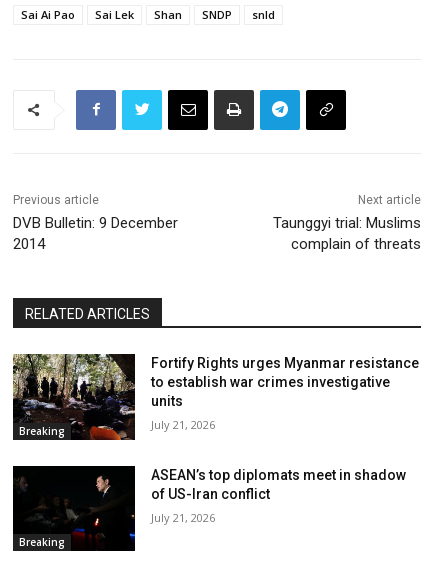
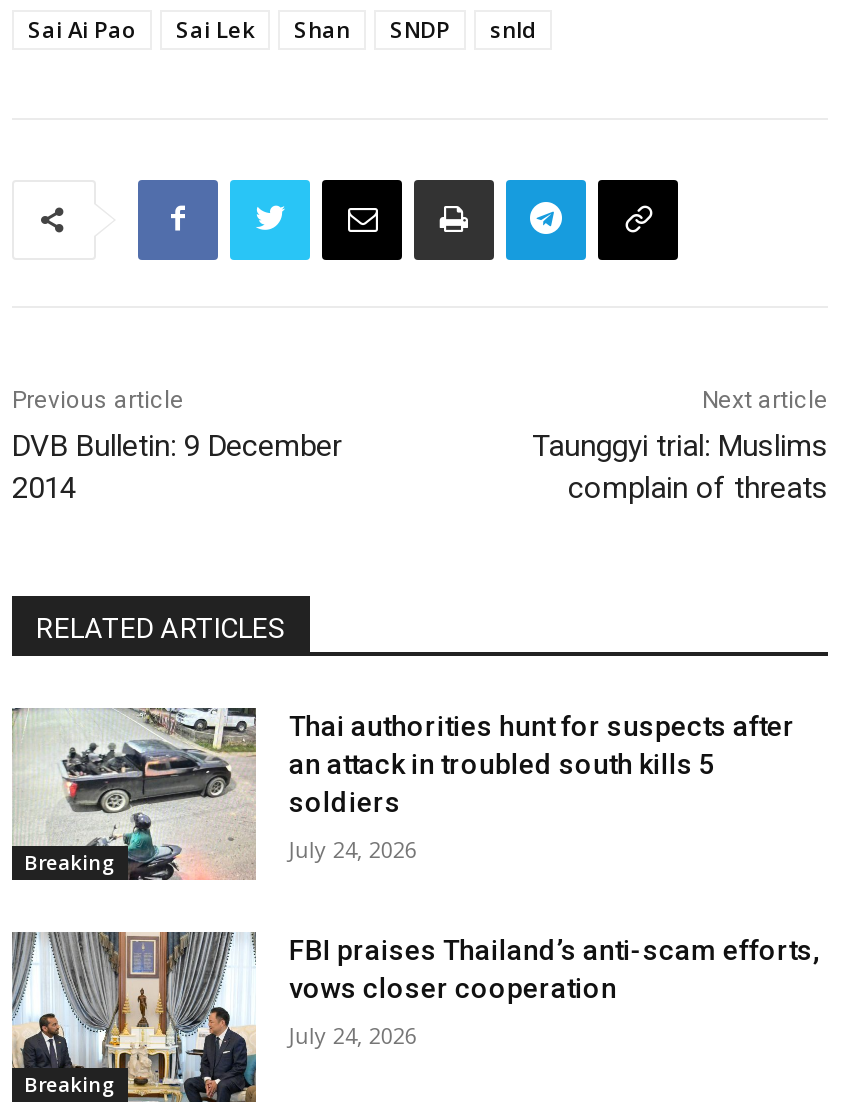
- [image]
- Fortify Rights urges Myanmar resistance
- to establish war crimes investigative
- units
+ [image]
+ Thai authorities hunt for suspects after
+ an attack in troubled south kills 5
+ soldiers

- July 21, 2026
+ July 24, 2026

- [image]
- ASEAN’s top diplomats meet in shadow
- of US-Iran conflict
+ [image]
+ FBI praises Thailand’s anti-scam efforts,
+ vows closer cooperation

- July 21, 2026
+ July 24, 2026
